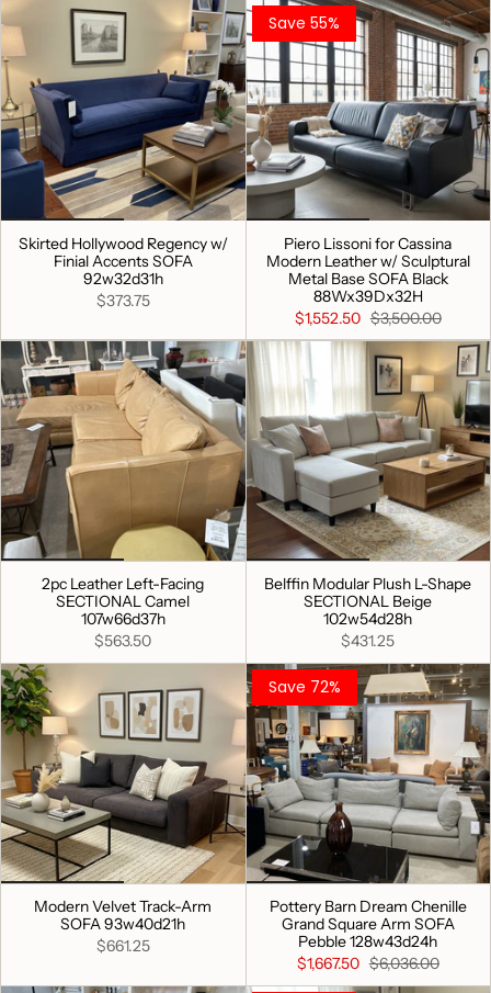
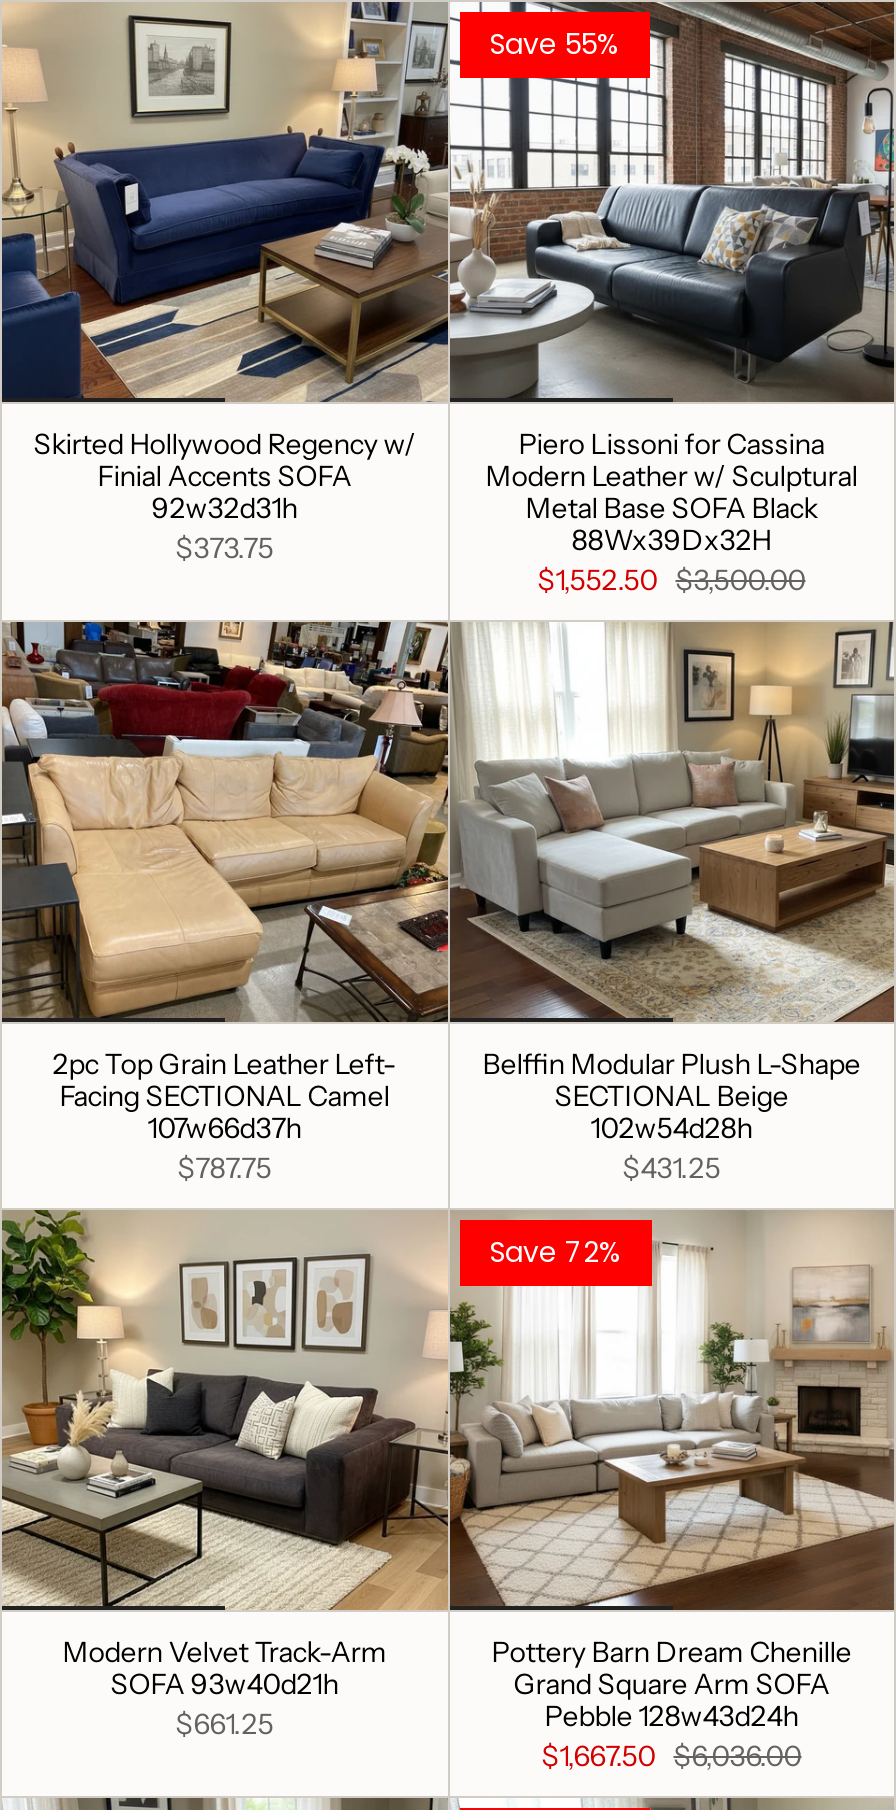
- [image]
- 2pc Leather Left-Facing
- SECTIONAL Camel
+ [image]
+ 2pc Top Grain Leather Left-
+ Facing SECTIONAL Camel

- $563.50
+ $787.75

- [image]
+ [image]
